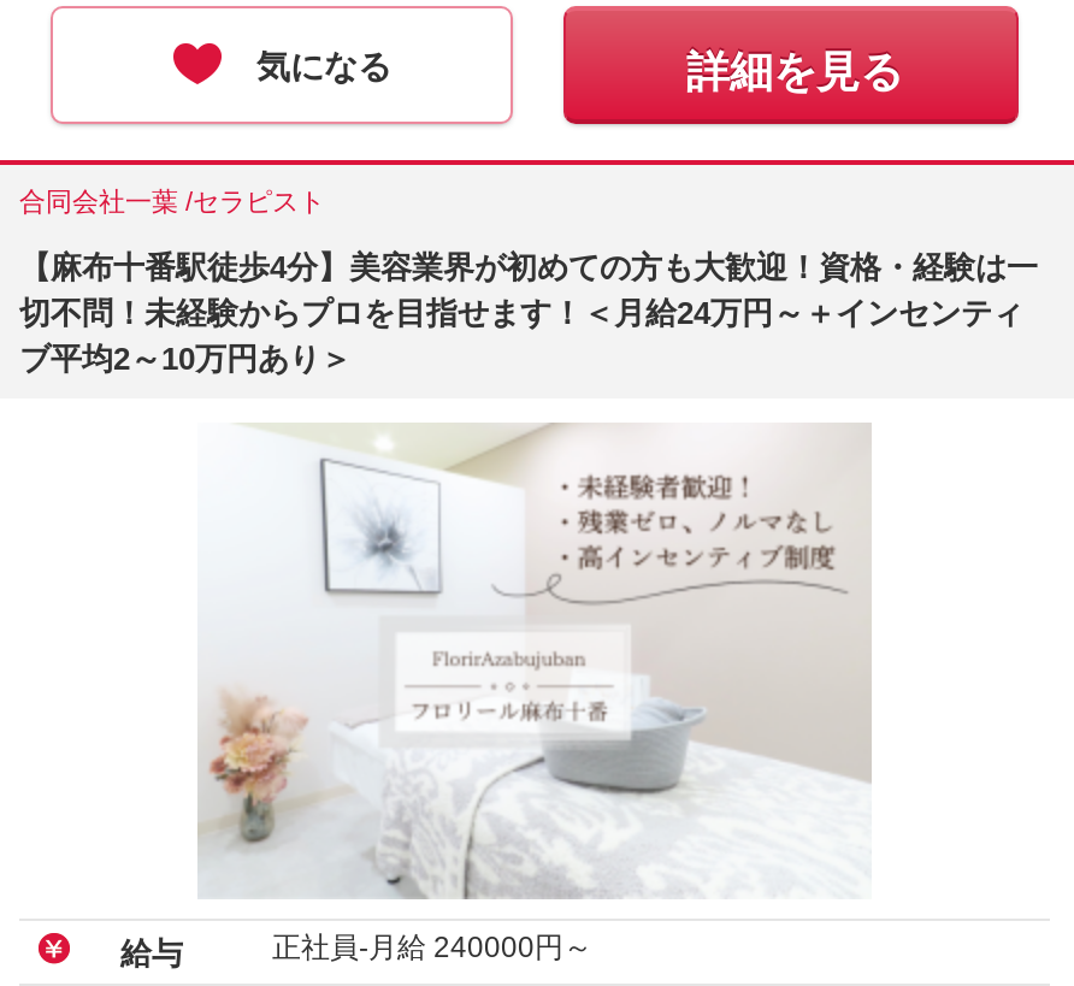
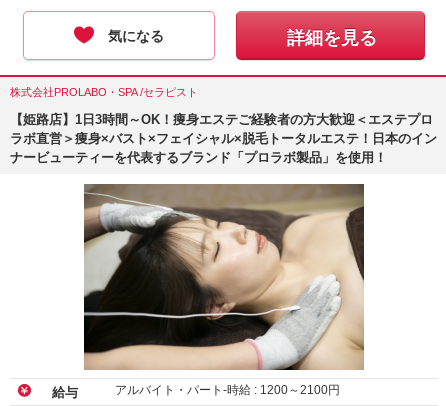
- 合同会社一葉 /セラピスト
+ 株式会社PROLABO・SPA /セラピスト

- 【麻布十番駅徒歩4分】美容業界が初めての方も大歓迎！資格・経験は一
- 切不問！未経験からプロを目指せます！＜月給24万円～＋インセンティ
- ブ平均2～10万円あり＞
+ 【姫路店】1日3時間～OK！痩身エステご経験者の方大歓迎＜エステプロ
+ ラボ直営＞痩身×バスト×フェイシャル×脱毛トータルエステ！日本のイン
+ ナービューティーを代表するブランド「プロラボ製品」を使用！

- [image]
- 正社員-月給240000円～
+ [image]
+ アルバイト・パート-時給 : 1200～2100円
